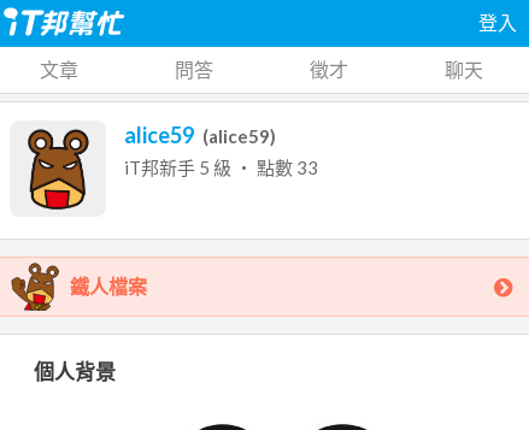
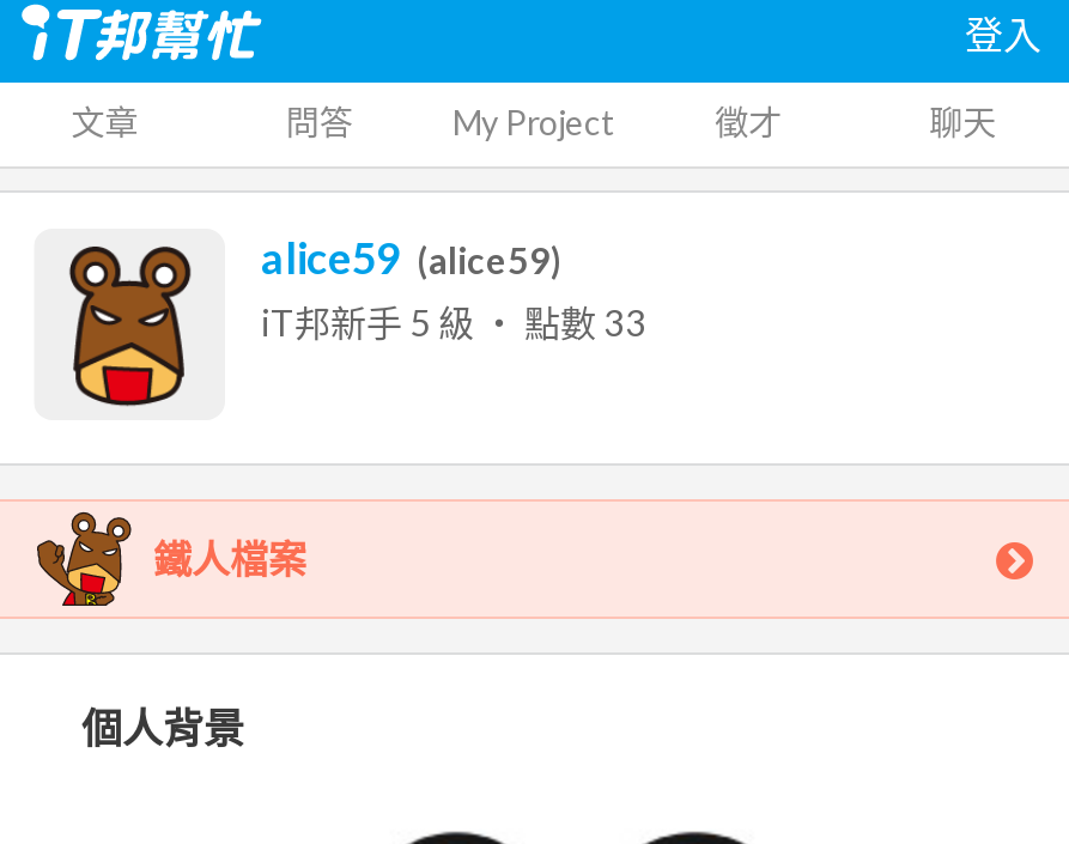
+ My Project
